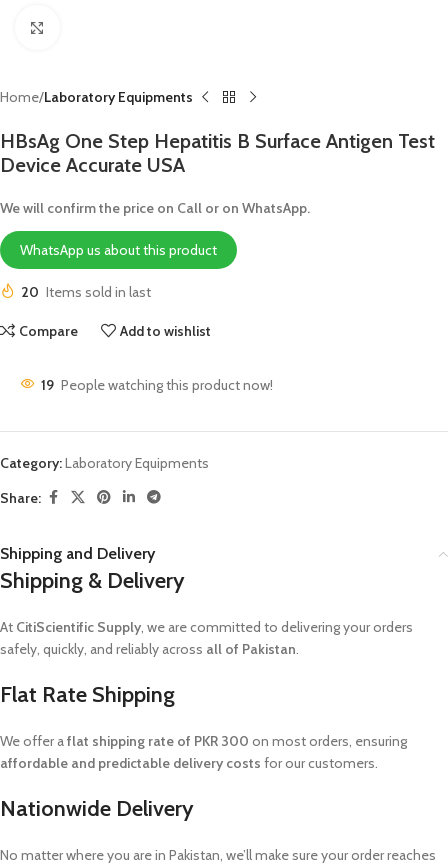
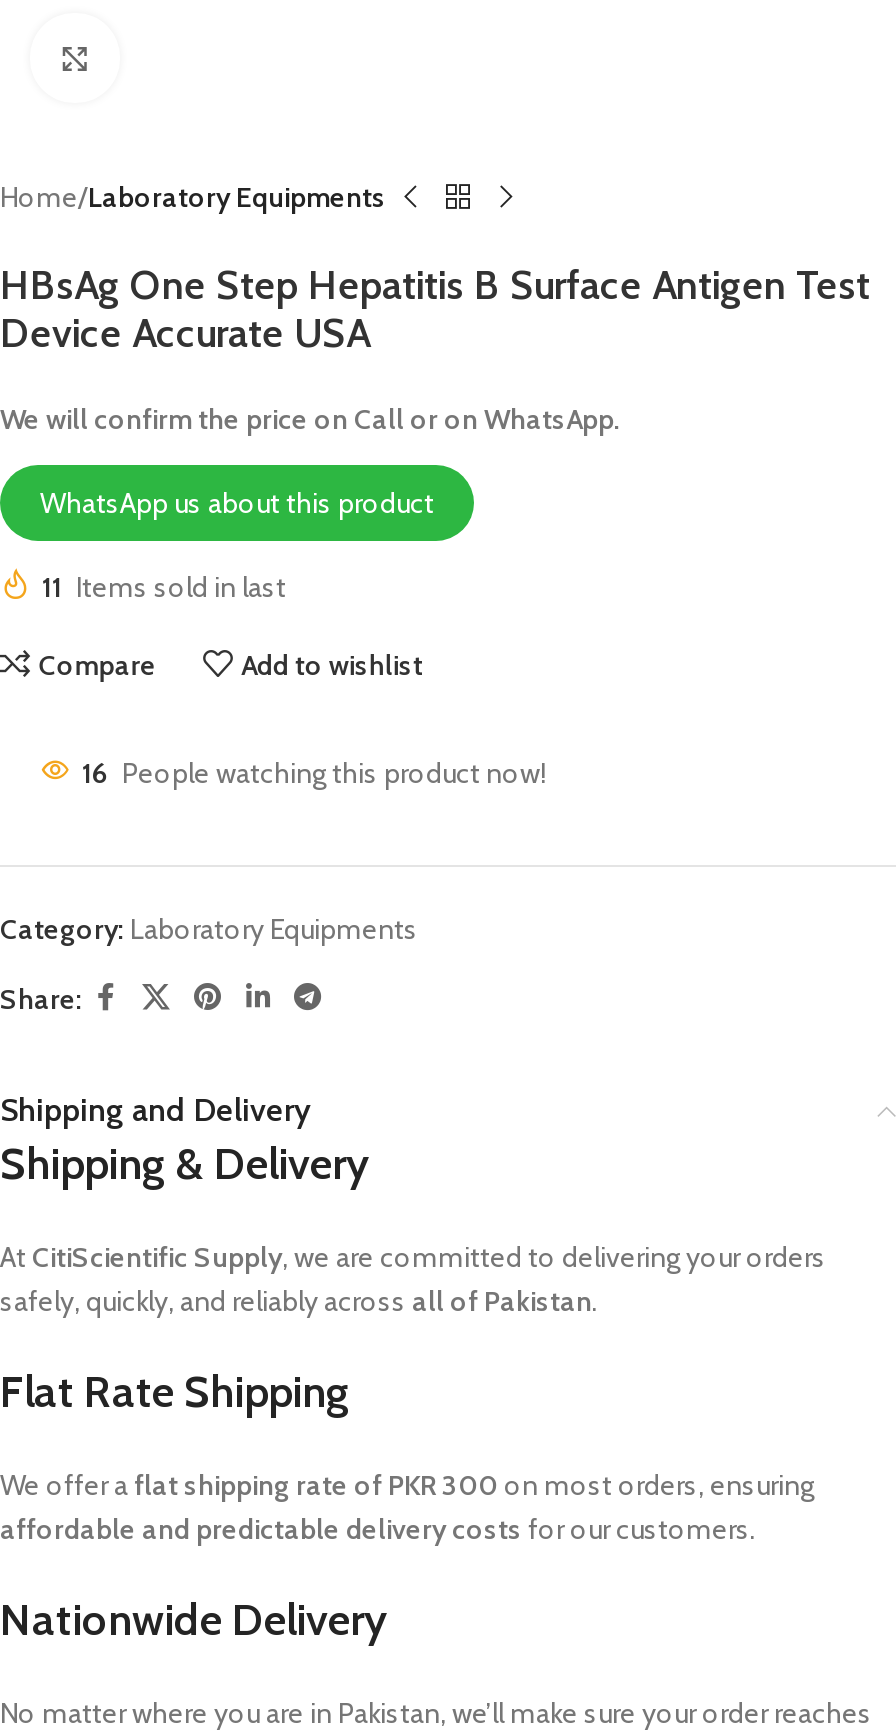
- 20 Items sold in last
+ 11 Items sold in last

- 19 People watching this product now!
+ 16 People watching this product now!
